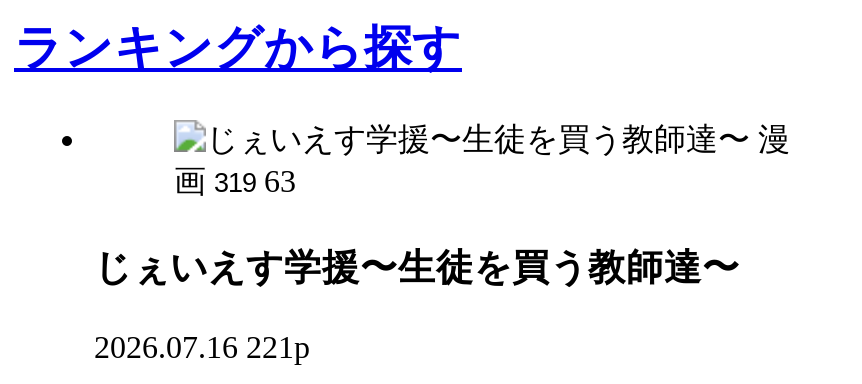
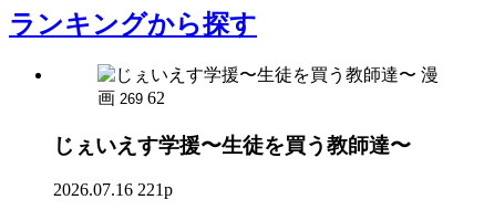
- 画 319 63
+ 画 269 62
